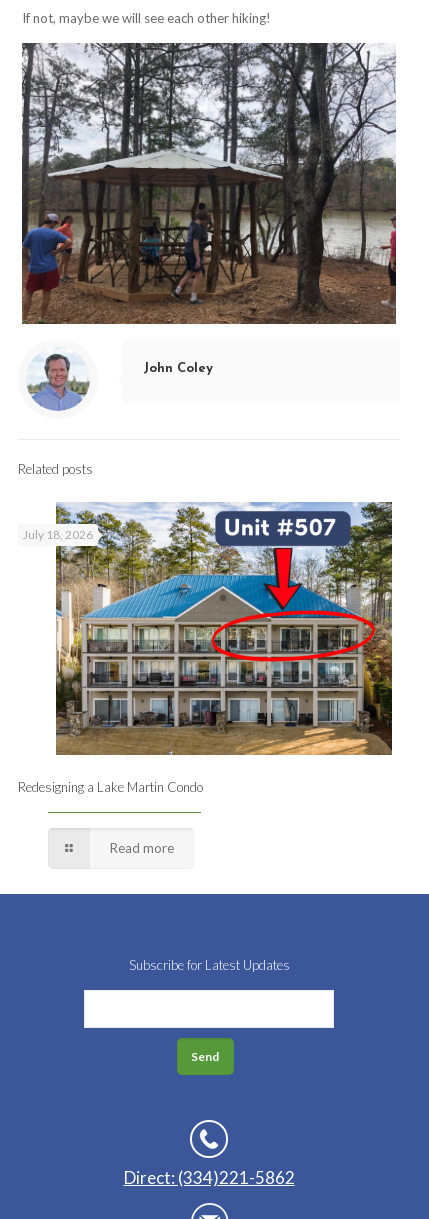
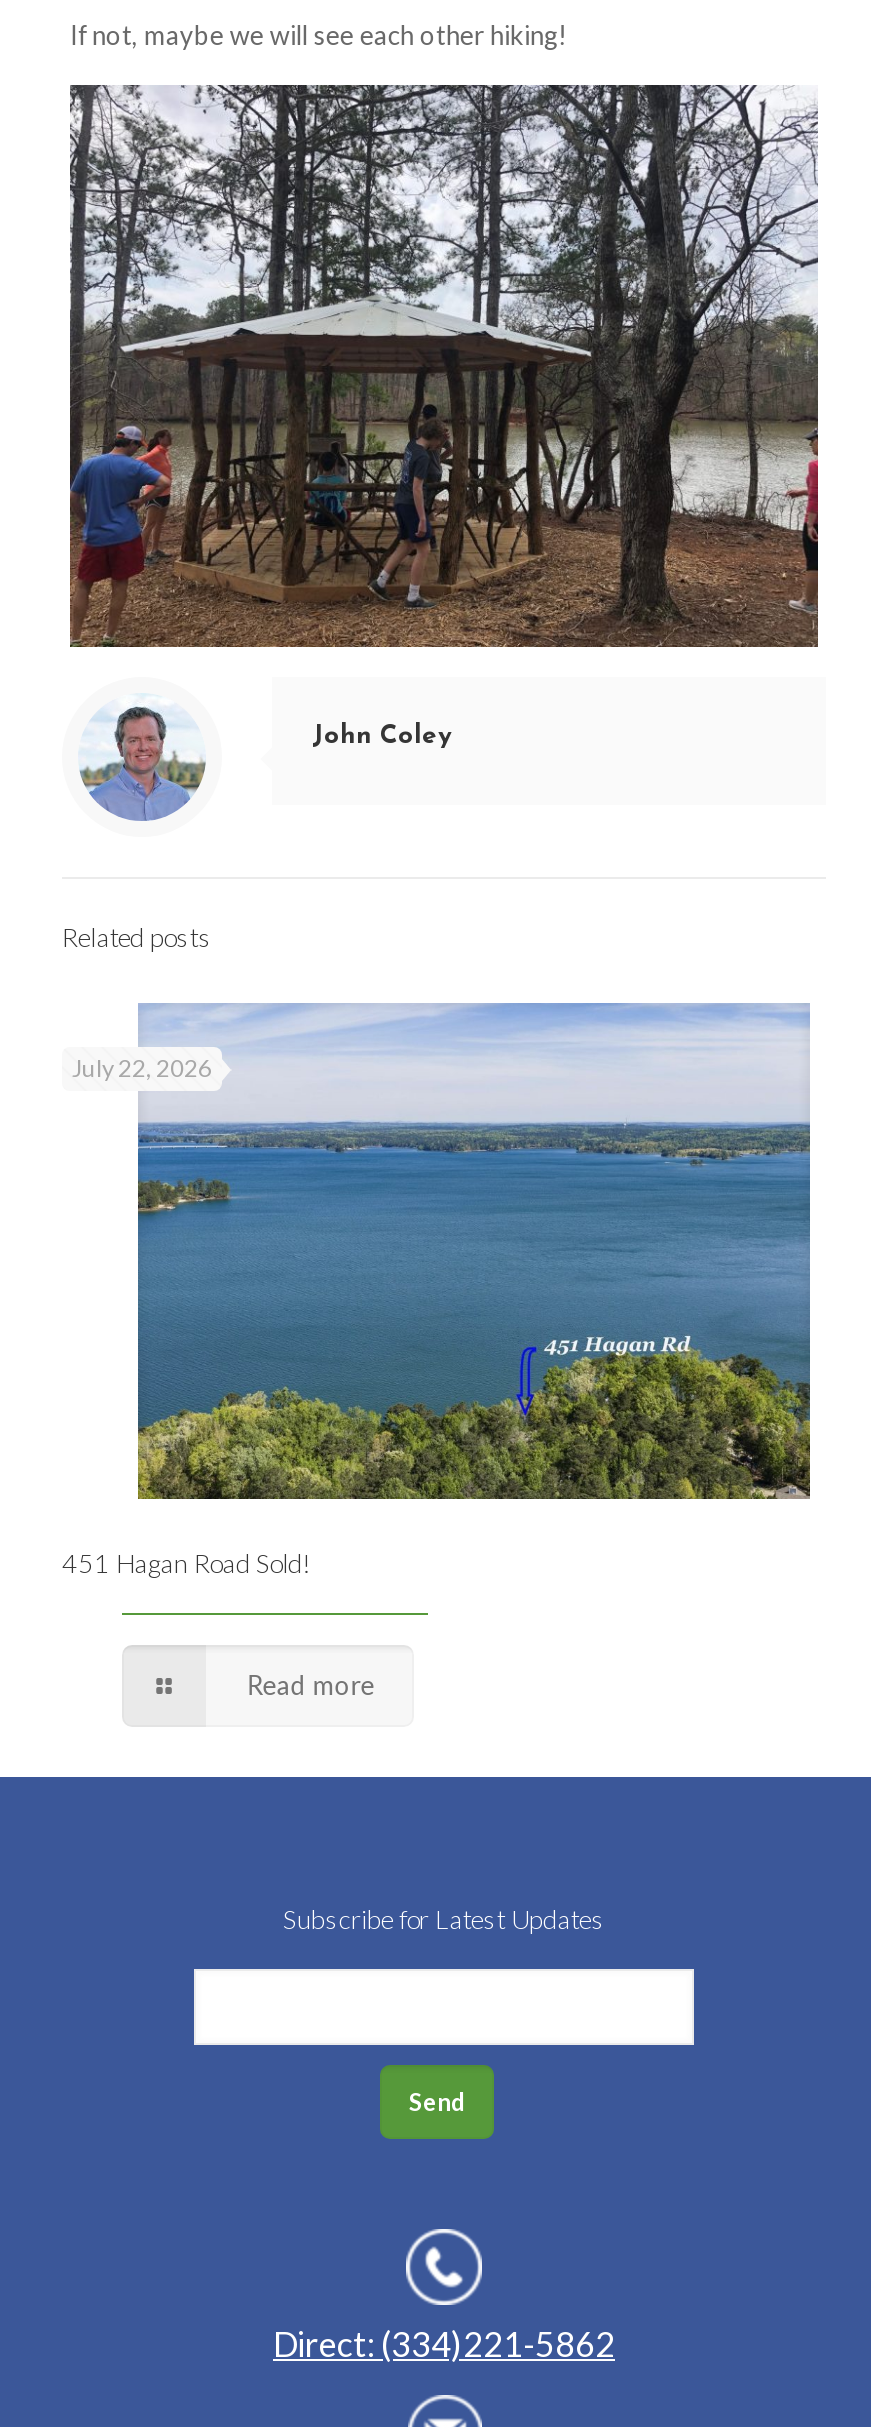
- [image]
- July 18, 2026
+ [image]
+ July 22, 2026

- Redesigning a Lake Martin Condo
+ 451 Hagan Road Sold!
